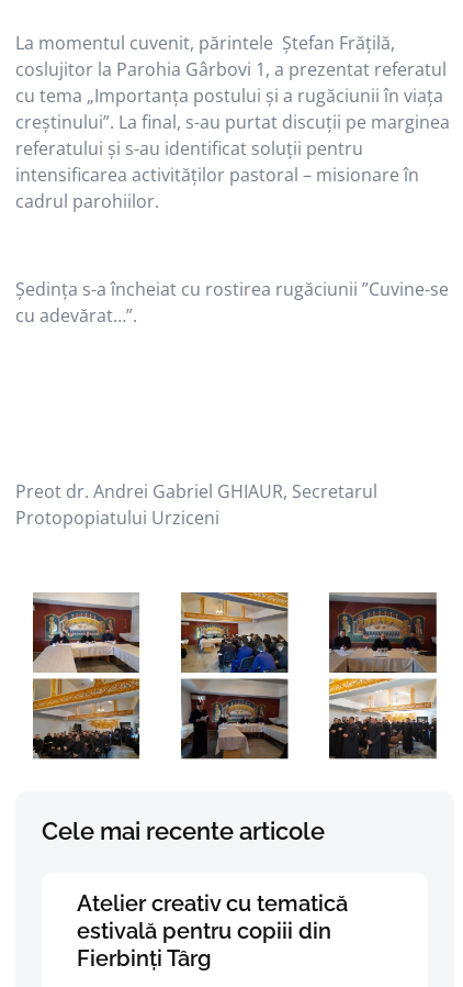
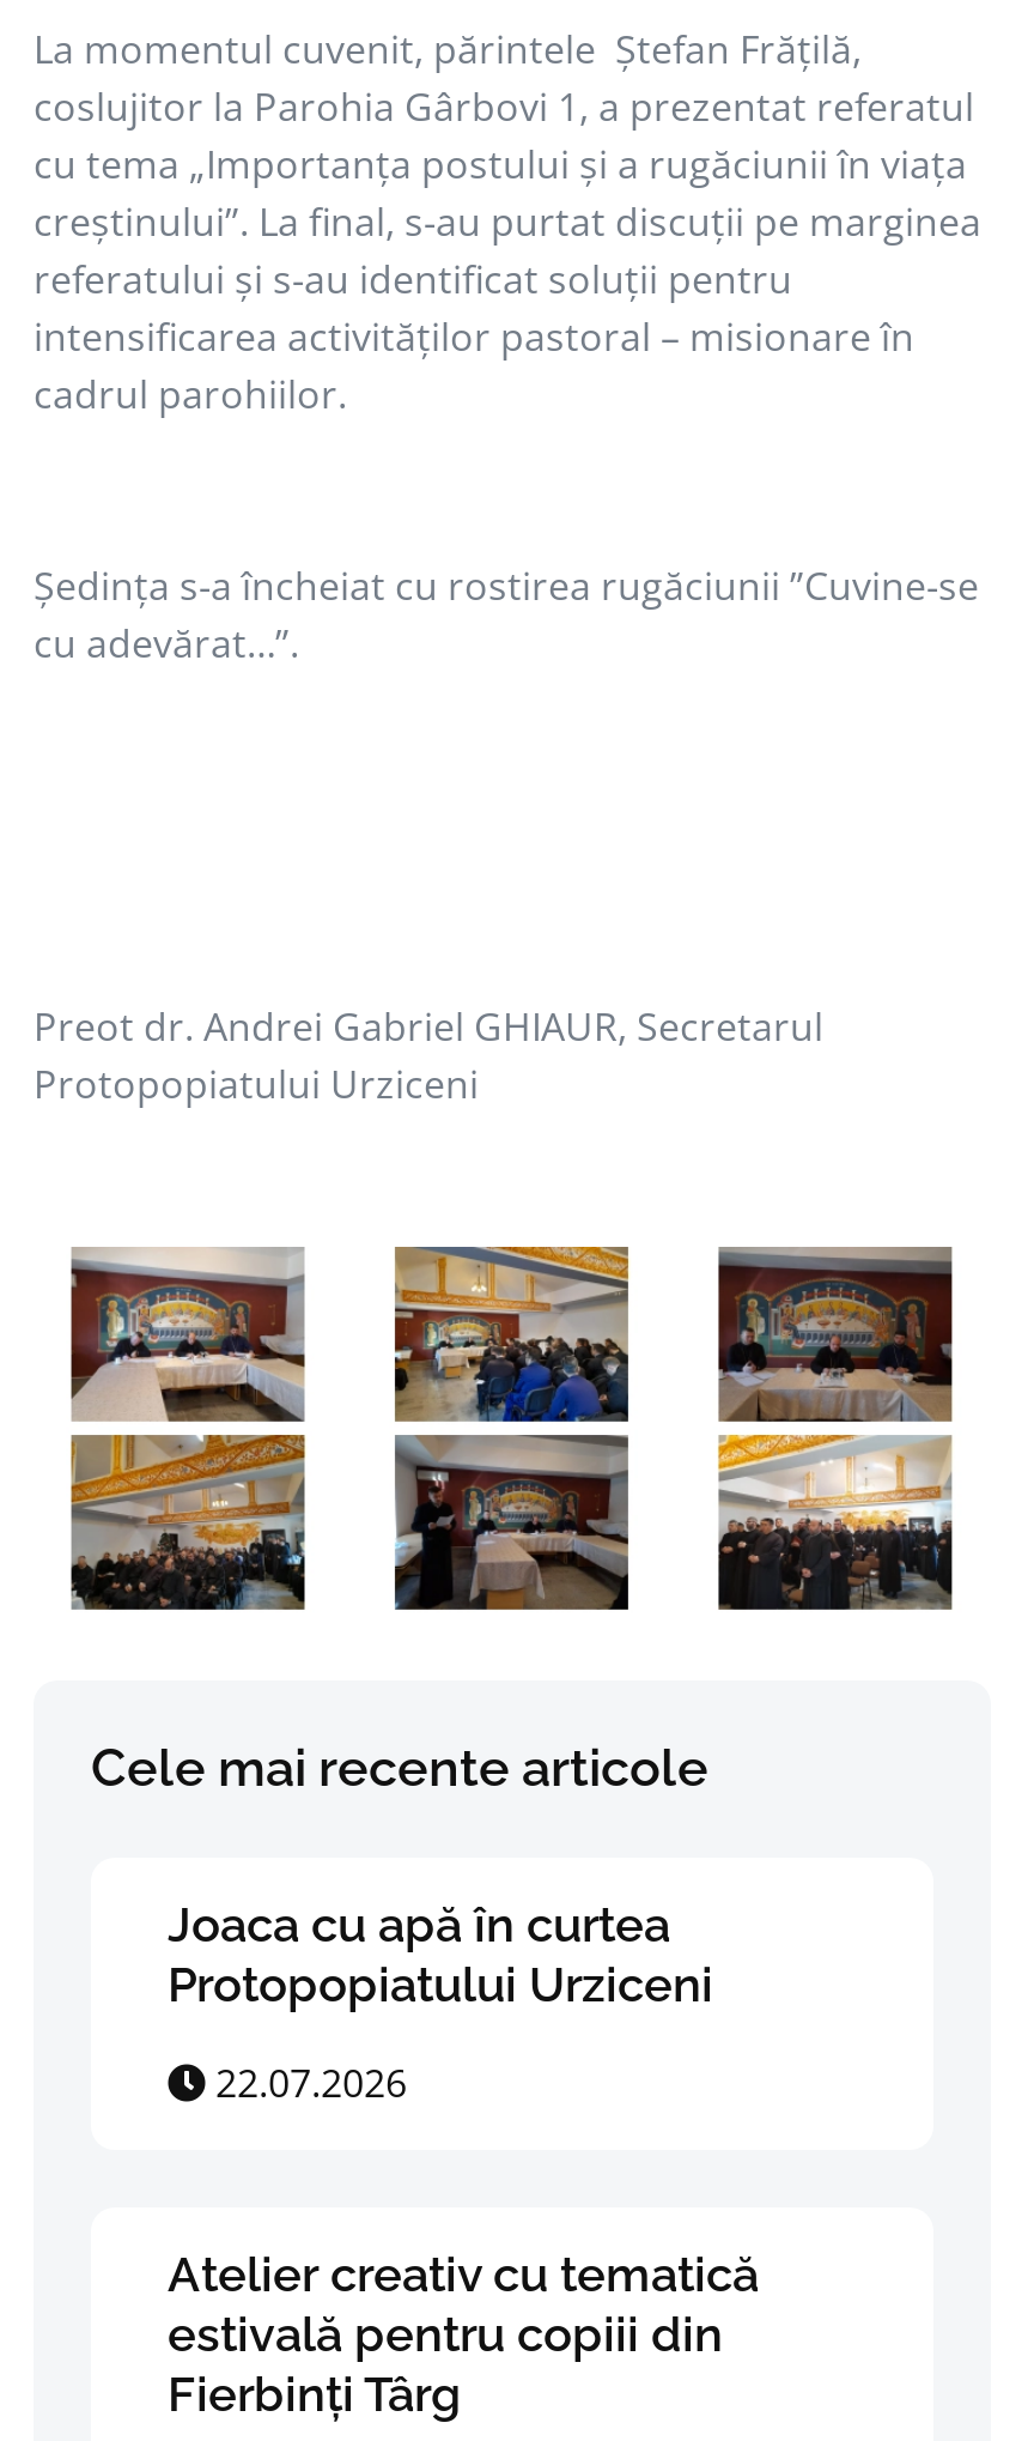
+ Joaca cu apă în curtea
+ Protopopiatului Urziceni
+ 22.07.2026
